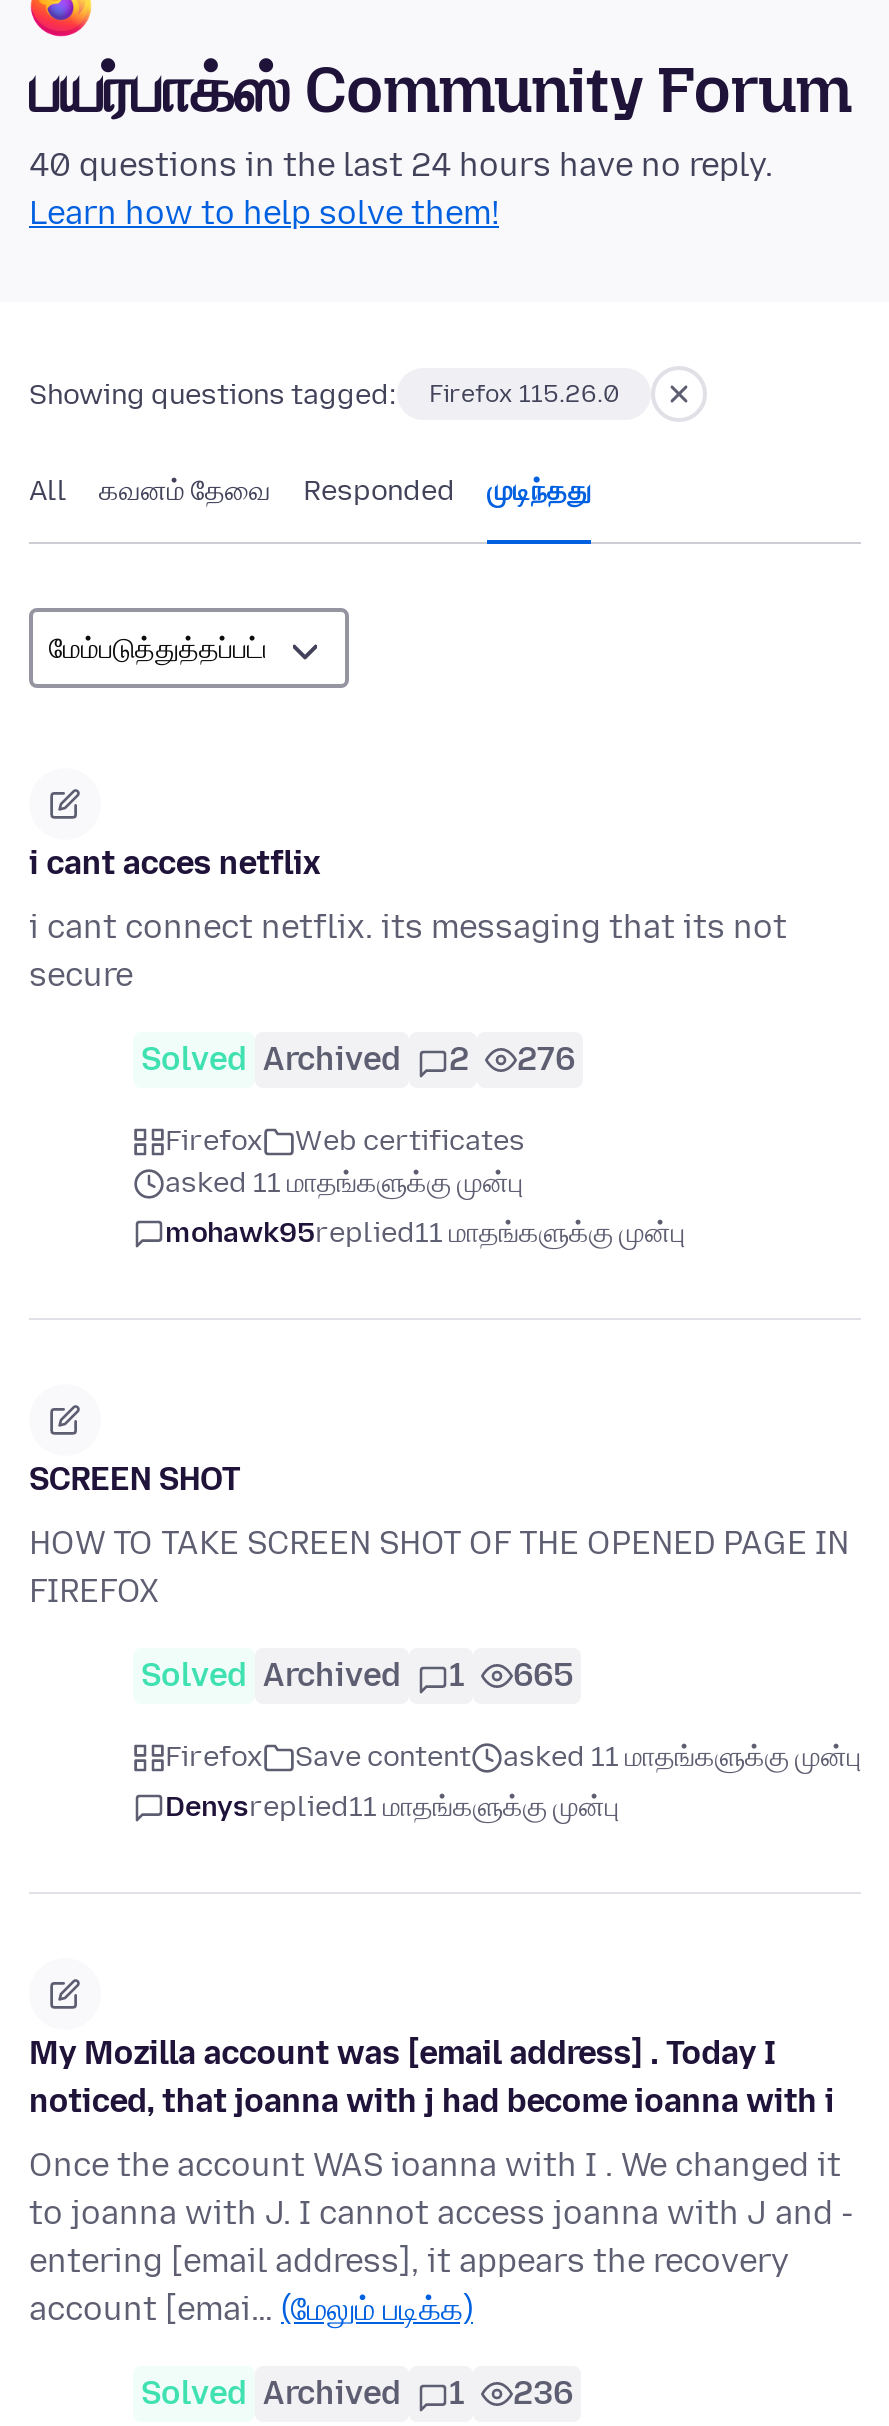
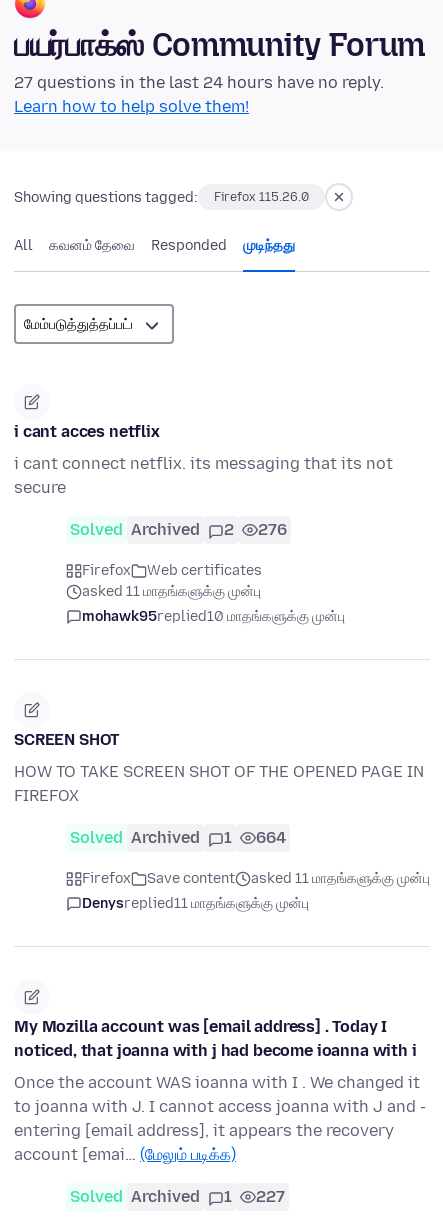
- 40 questions in the last 24 hours have no reply.
+ 27 questions in the last 24 hours have no reply.

- mohawk95replied11 மாதங்களுக்கு முன்பு
+ mohawk95replied10 மாதங்களுக்கு முன்பு

- Solved Archived 1 665
+ Solved Archived 1 664

- Solved Archived 1 236
+ Solved Archived 1 227
